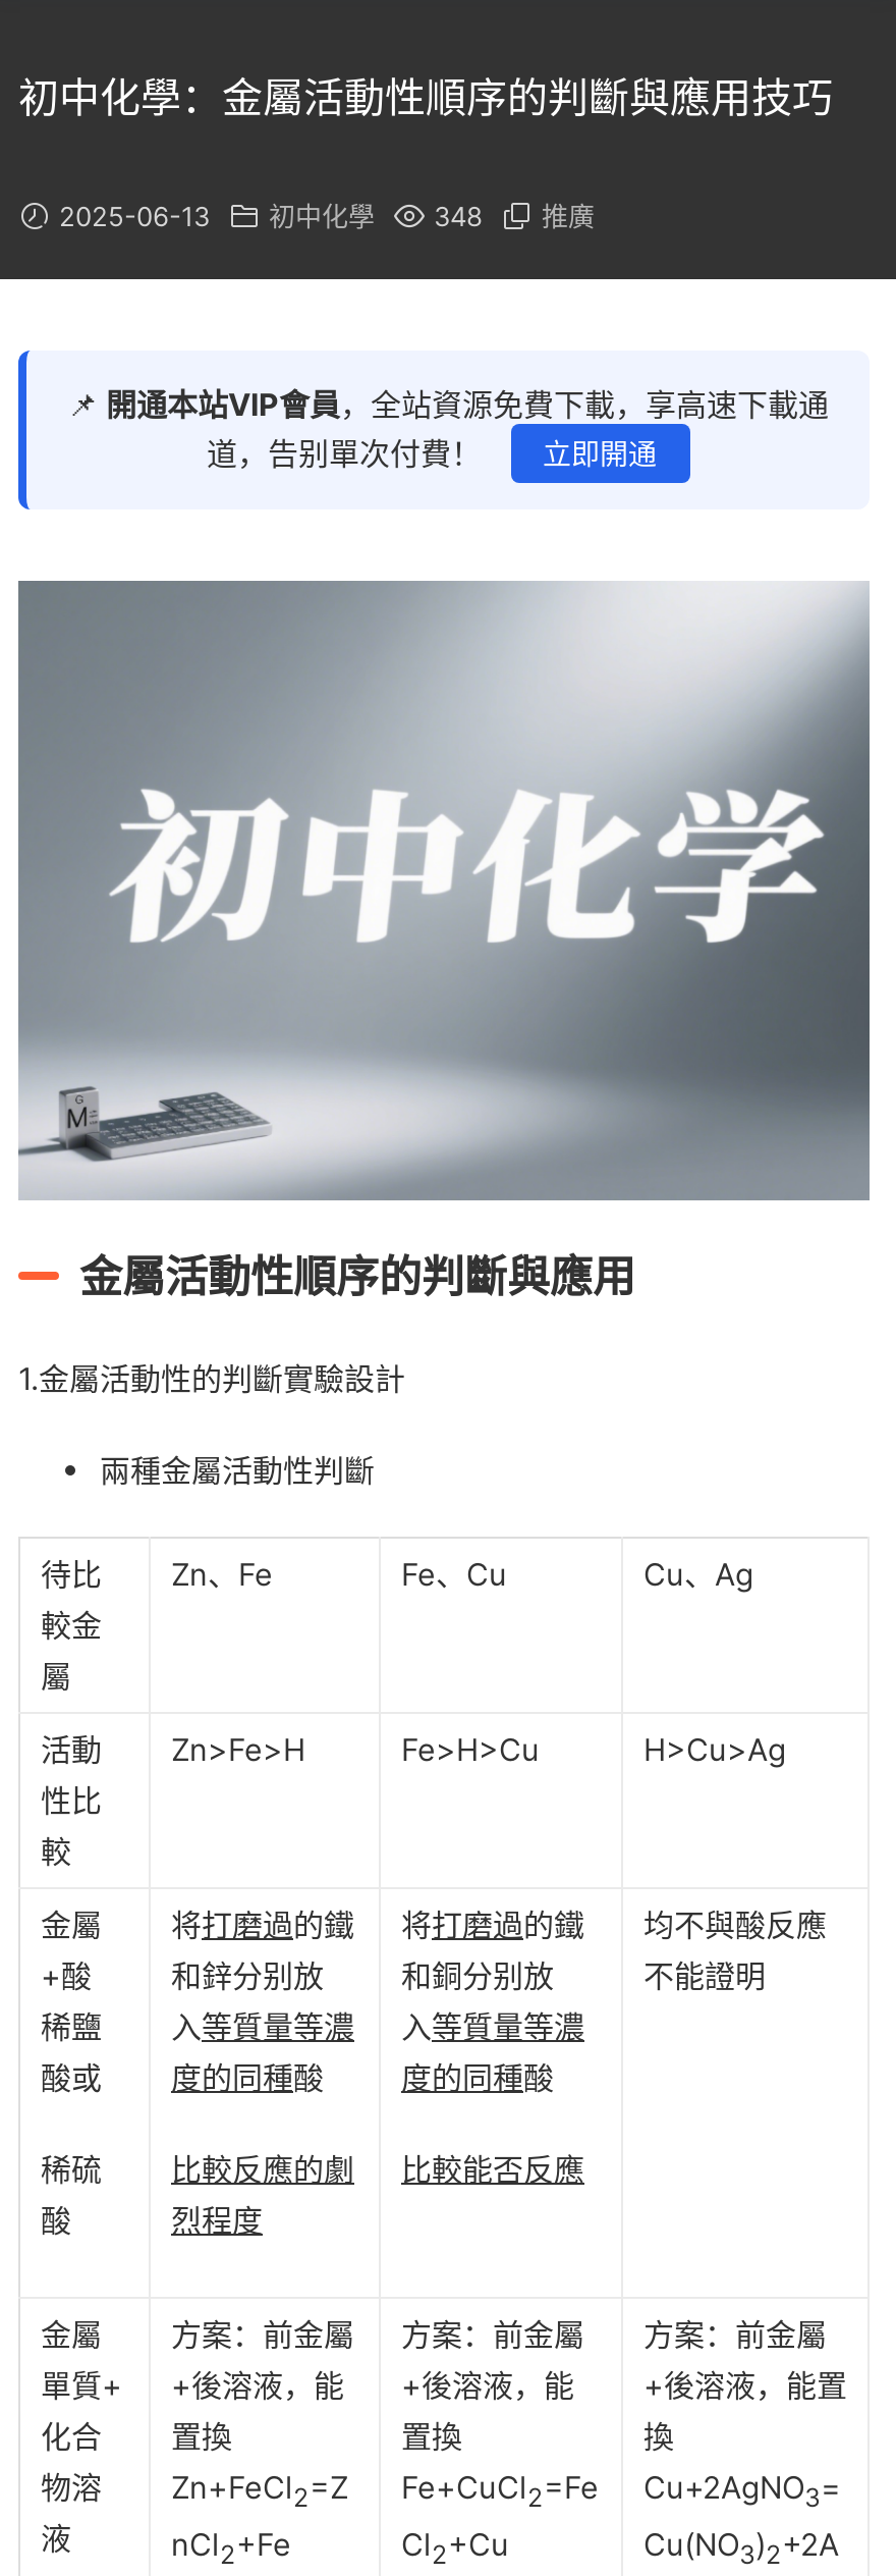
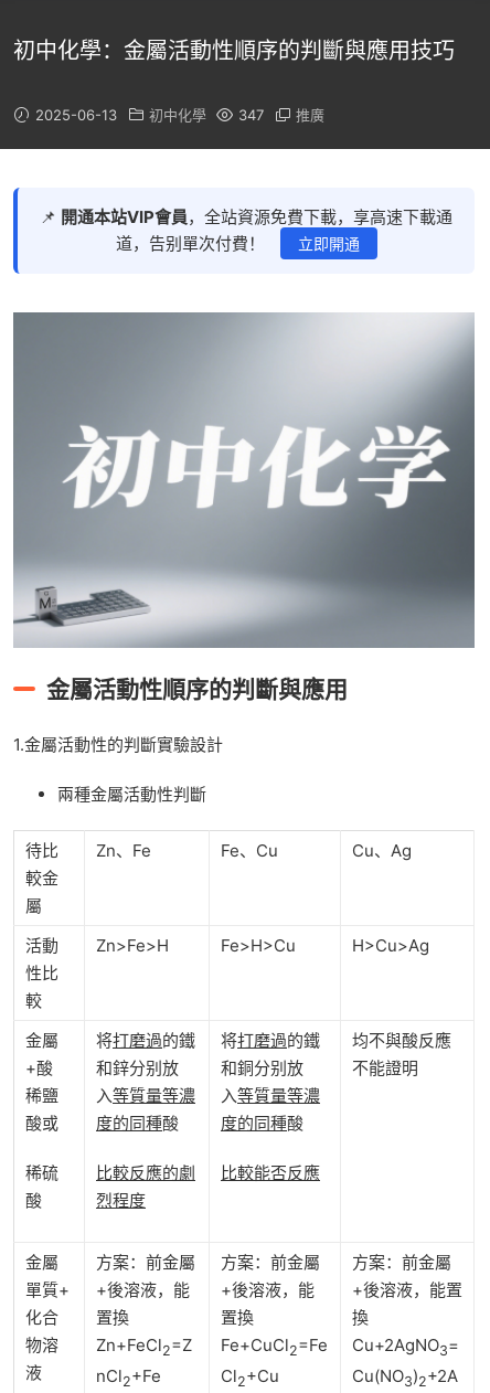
- 2025-06-13 初中化學 348 推廣
+ 2025-06-13 初中化學 347 推廣
